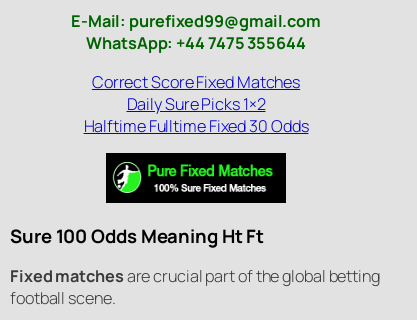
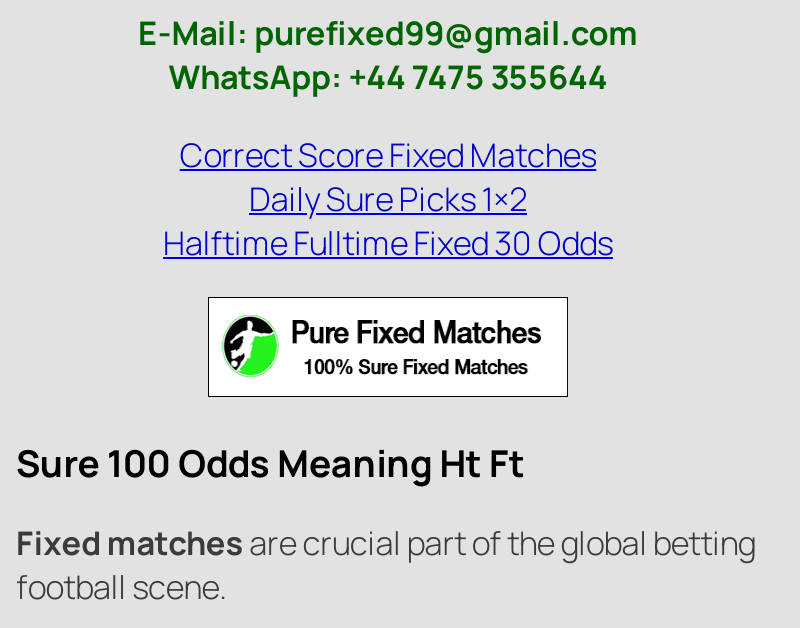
- [image]
+ [image]
